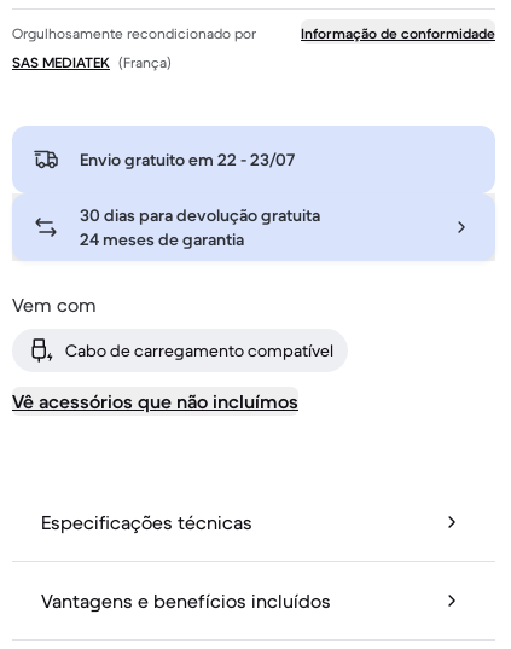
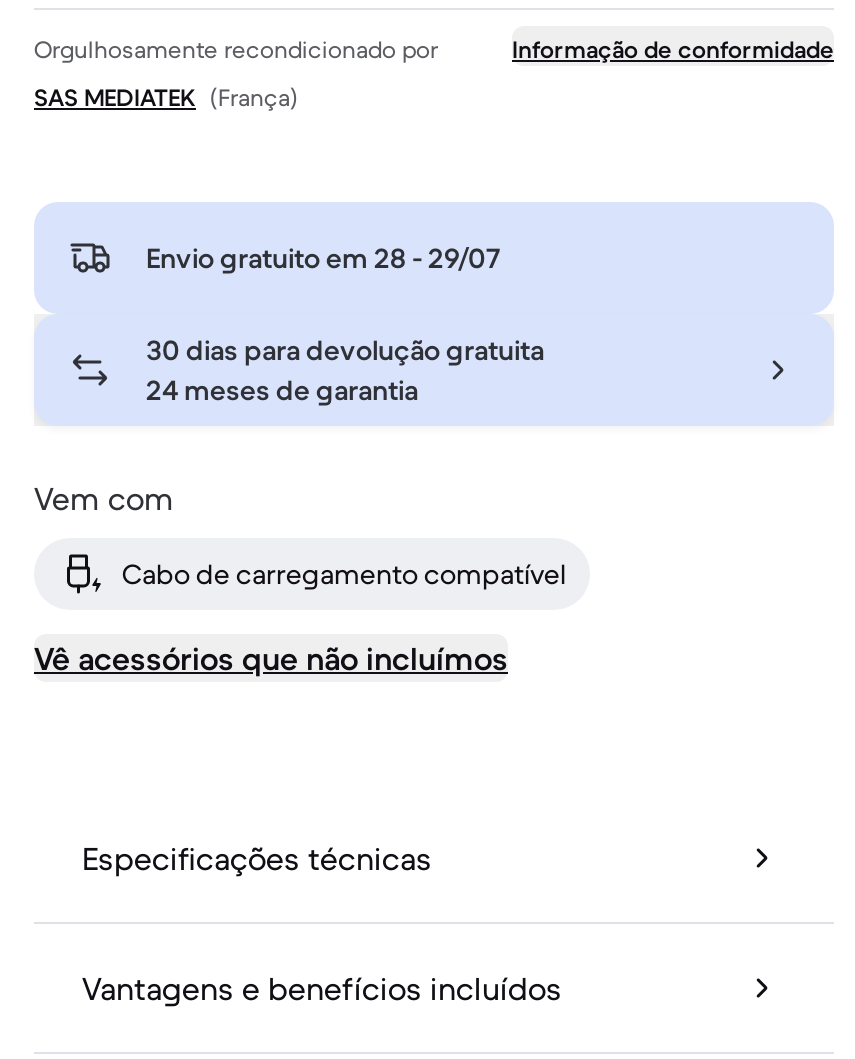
- Envio gratuito em 22 - 23/07
+ Envio gratuito em 28 - 29/07
